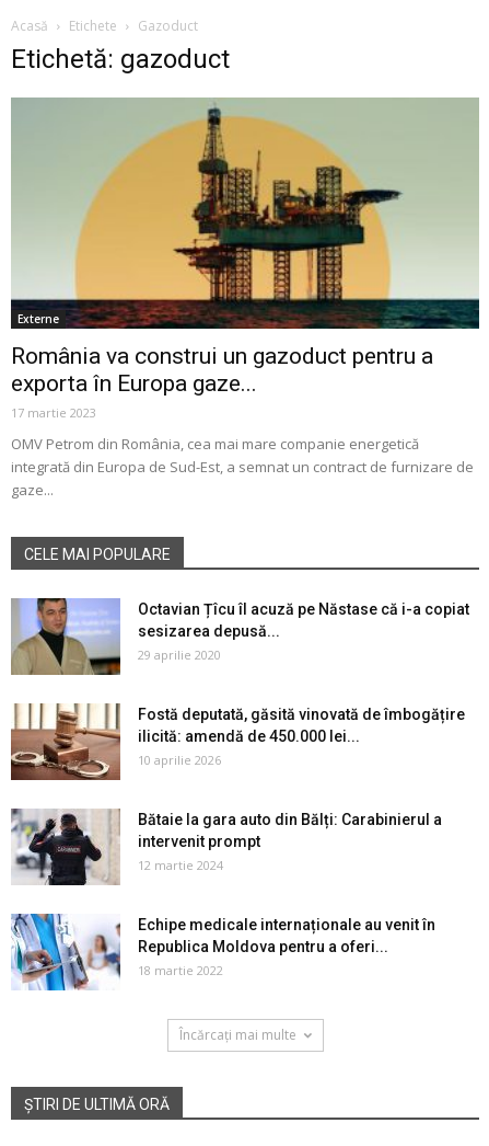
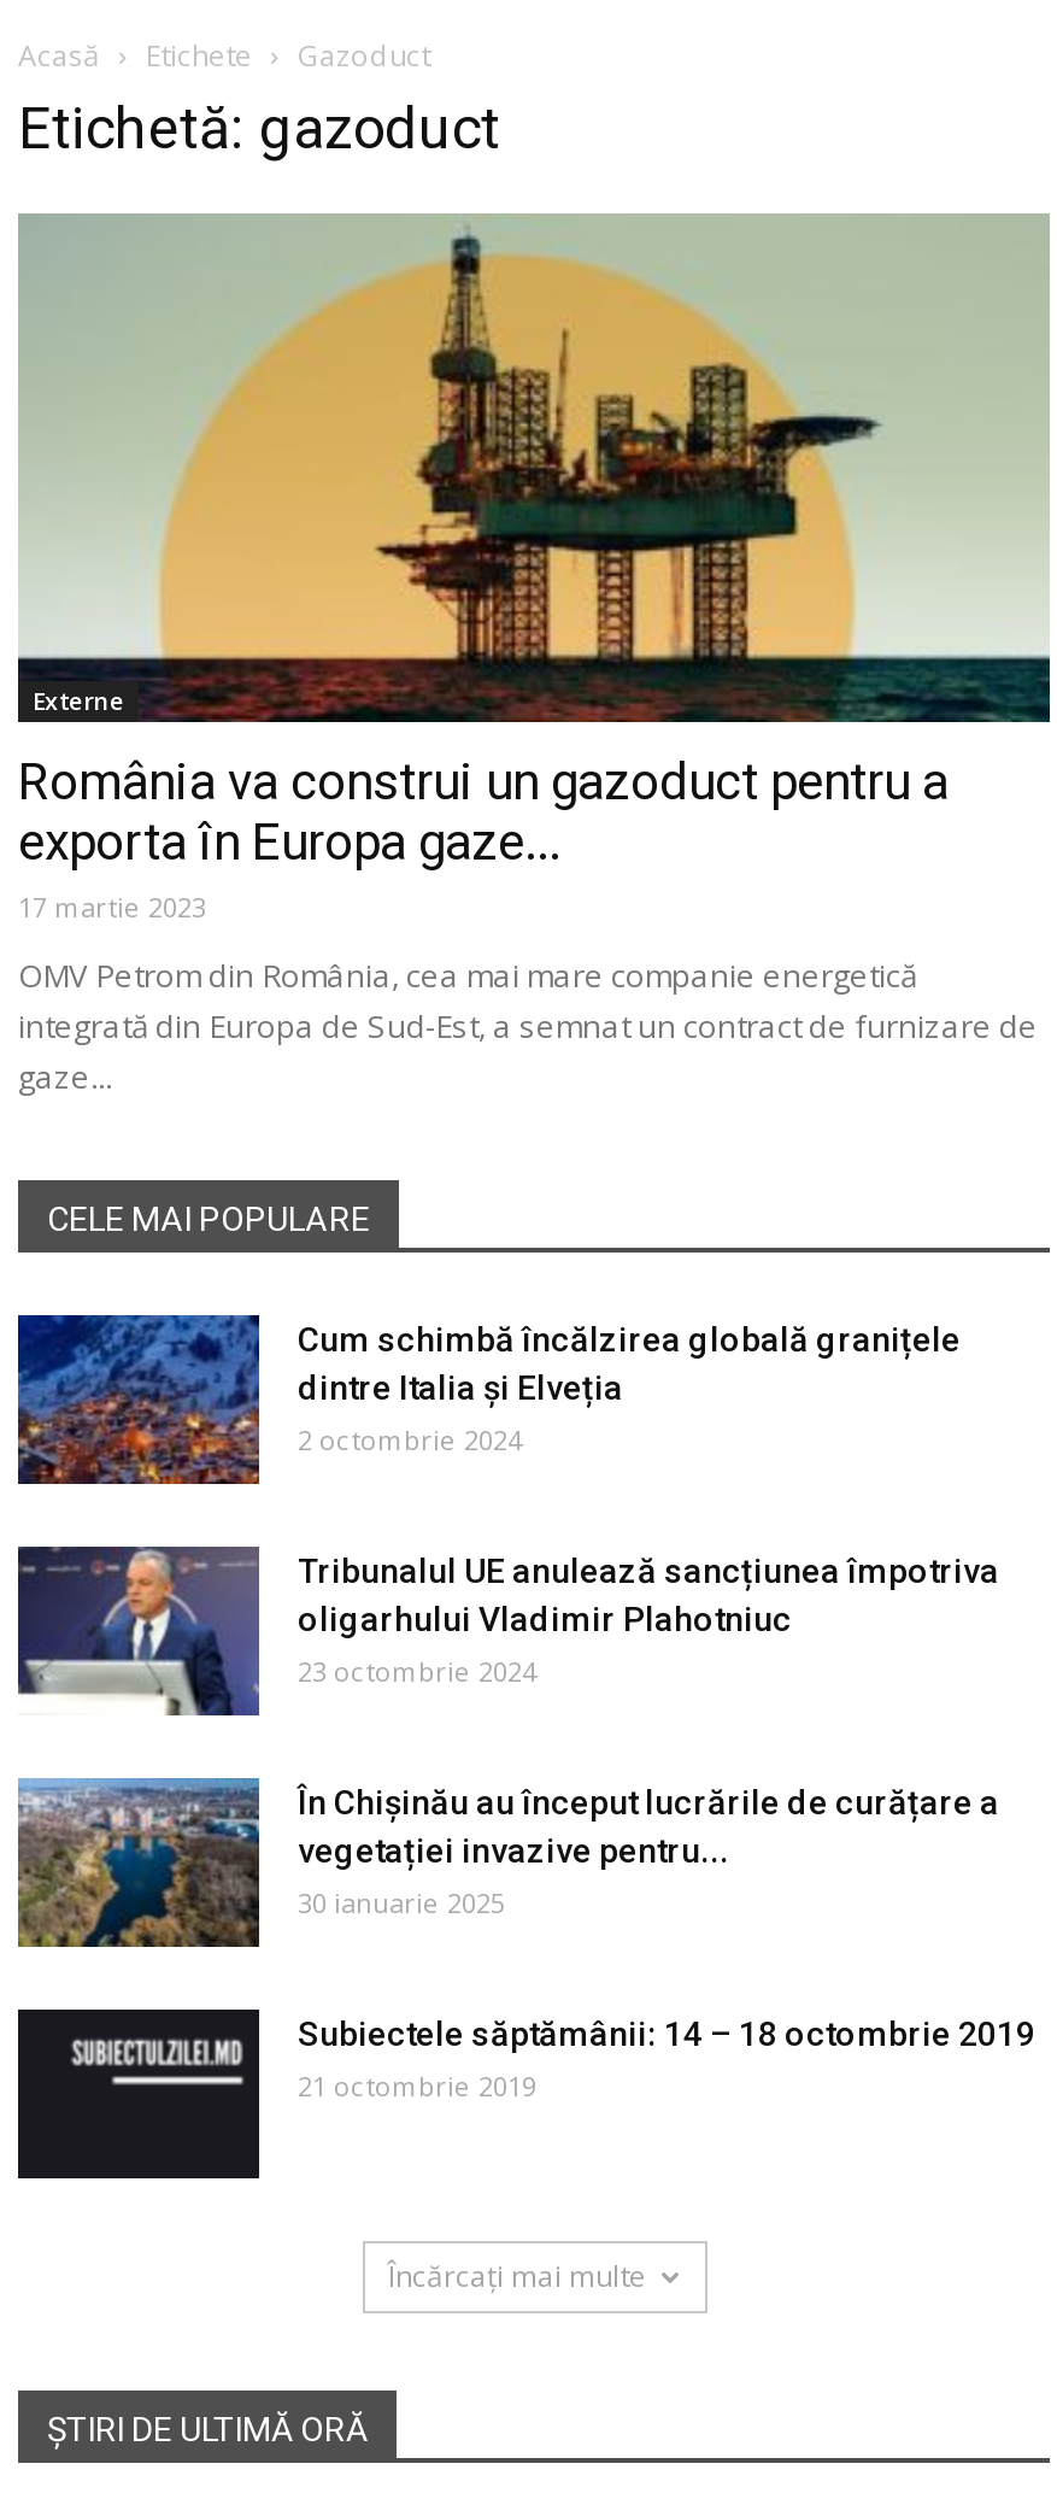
- [image]
- Octavian Țîcu îl acuză pe Năstase că i-a copiat
- sesizarea depusă...
- 29 aprilie 2020
+ [image]
+ Cum schimbă încălzirea globală granițele
+ dintre Italia și Elveția
+ 2 octombrie 2024

- [image]
- Fostă deputată, găsită vinovată de îmbogățire
- ilicită: amendă de 450.000 lei...
- 10 aprilie 2026
+ [image]
+ Tribunalul UE anulează sancțiunea împotriva
+ oligarhului Vladimir Plahotniuc
+ 23 octombrie 2024

- [image]
- Bătaie la gara auto din Bălți: Carabinierul a
- intervenit prompt
- 12 martie 2024
+ [image]
+ În Chișinău au început lucrările de curățare a
+ vegetației invazive pentru...
+ 30 ianuarie 2025

- [image]
- Echipe medicale internaționale au venit în
- Republica Moldova pentru a oferi...
- 18 martie 2022
+ [image]
+ Subiectele săptămânii: 14 – 18 octombrie 2019
+ 21 octombrie 2019
